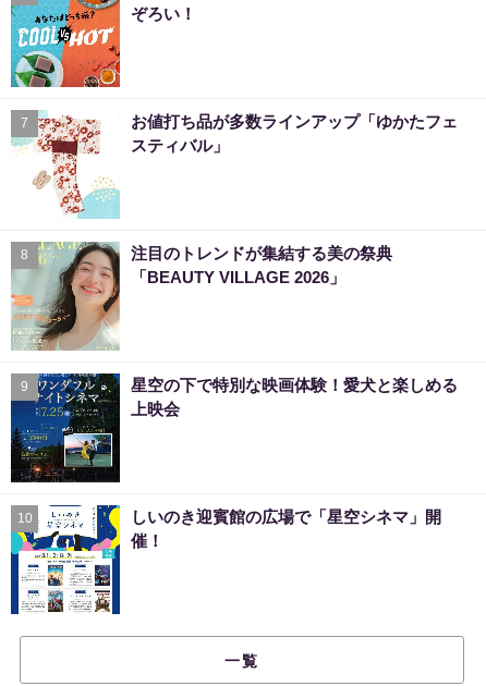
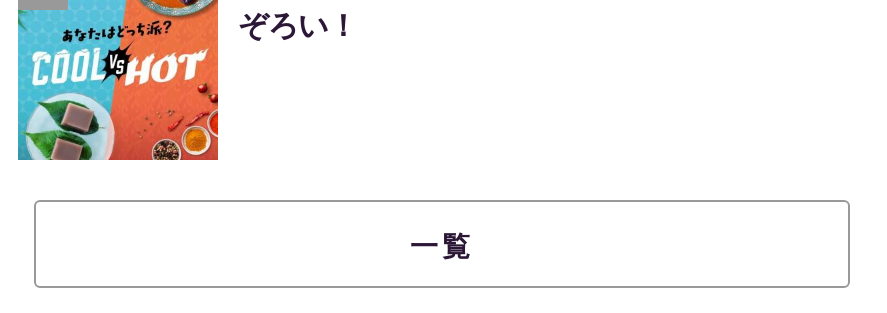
- [image]
- 7
- お値打ち品が多数ラインアップ「ゆかたフェ
- スティバル」

- [image]
- 8
- 注目のトレンドが集結する美の祭典
- 「BEAUTY VILLAGE 2026」

- [image]
- 9
- 星空の下で特別な映画体験！愛犬と楽しめる
- 上映会

- [image]
- 10
- しいのき迎賓館の広場で「星空シネマ」開
- 催！
